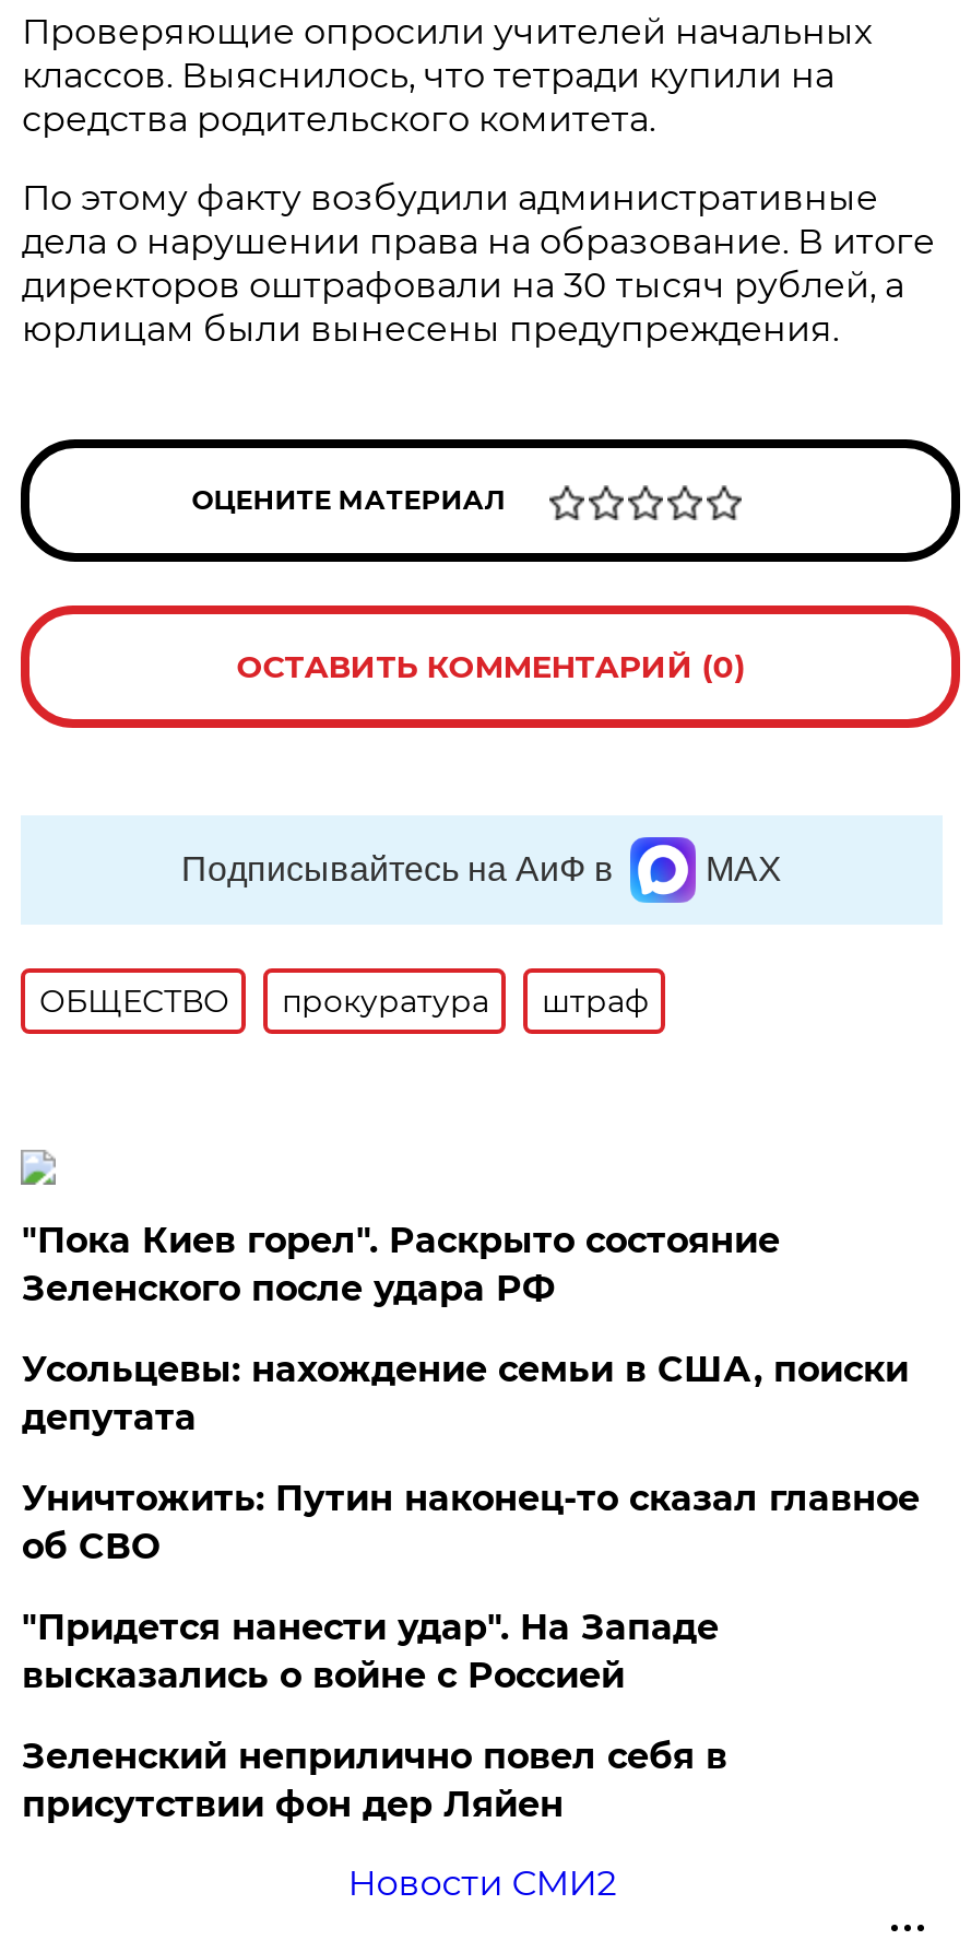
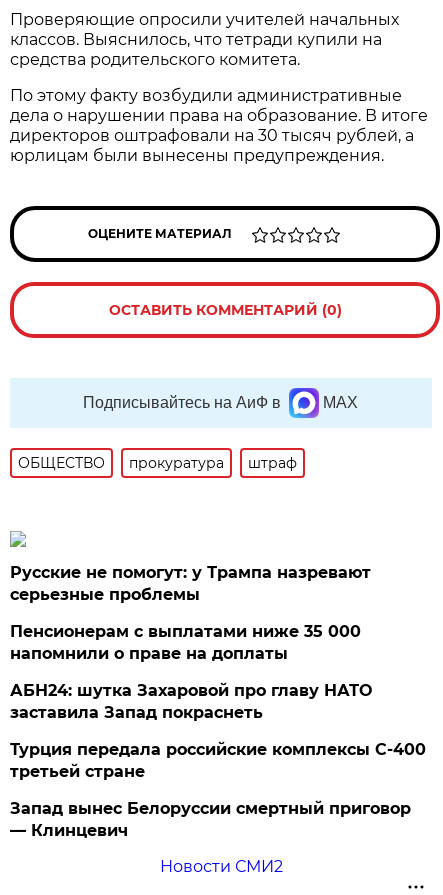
- "Пока Киев горел". Раскрыто состояние
- Зеленского после удара РФ
+ Русские не помогут: у Трампа назревают
+ серьезные проблемы

- Усольцевы: нахождение семьи в США, поиски
- депутата
+ Пенсионерам с выплатами ниже 35 000
+ напомнили о праве на доплаты

- Уничтожить: Путин наконец-то сказал главное
- об СВО
+ АБН24: шутка Захаровой про главу НАТО
+ заставила Запад покраснеть

- "Придется нанести удар". На Западе
- высказались о войне с Россией
+ Турция передала российские комплексы С-400
+ третьей стране

- Зеленский неприлично повел cебя в
- присутствии фон дер Ляйен
+ Запад вынес Белоруссии смертный приговор
+ — Клинцевич
